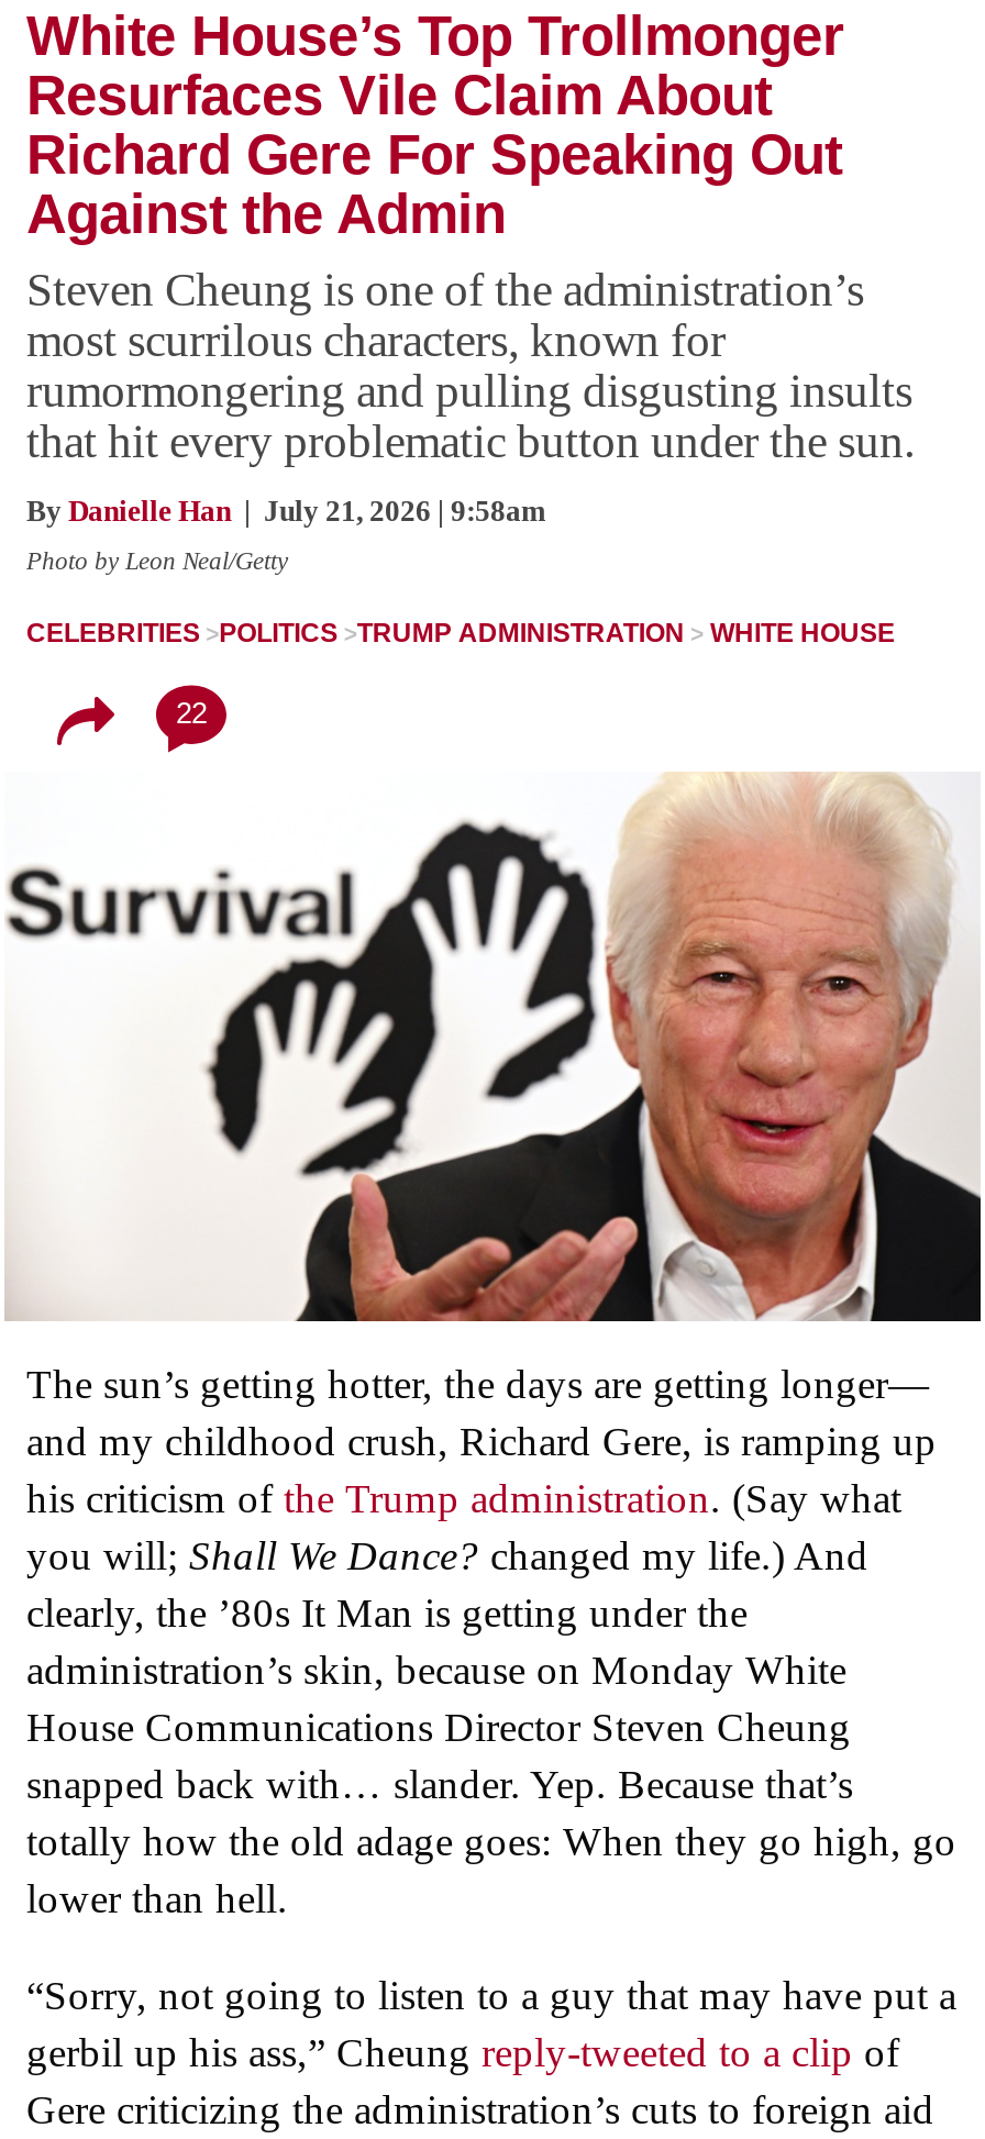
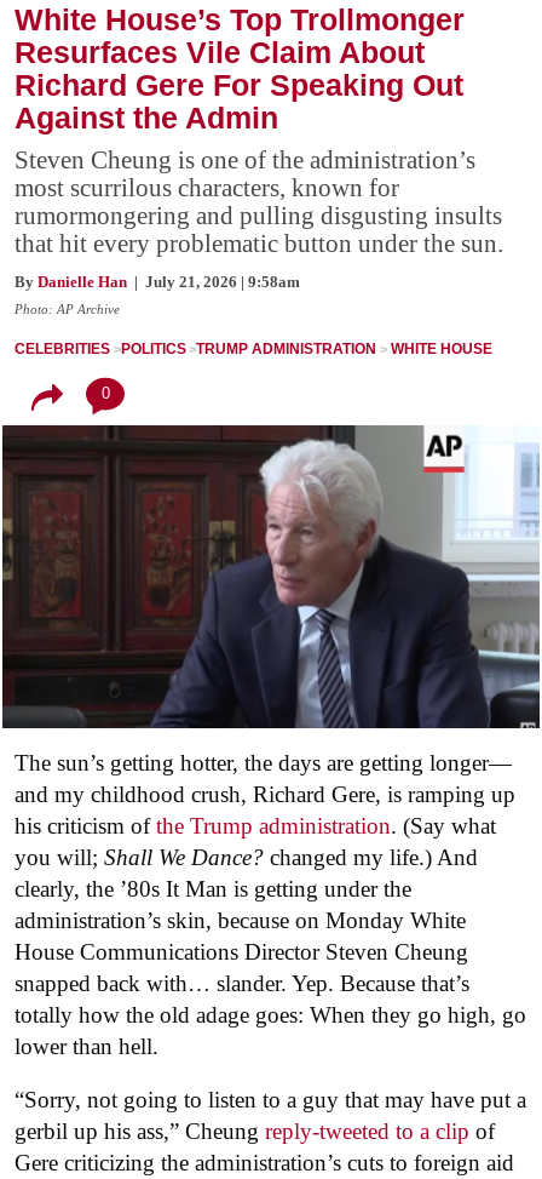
- Photo by Leon Neal/Getty
+ Photo: AP Archive

- 22
+ 0

- [image]
+ [image]
